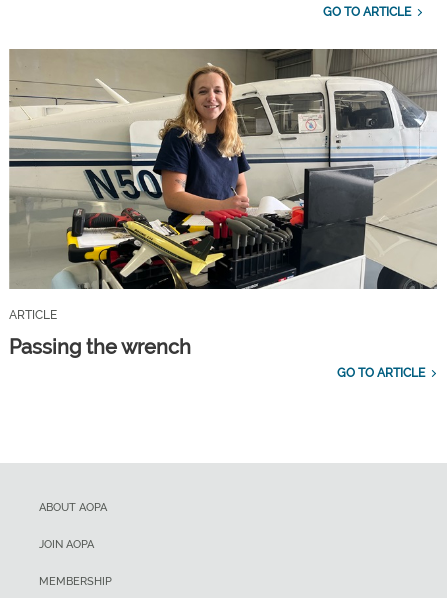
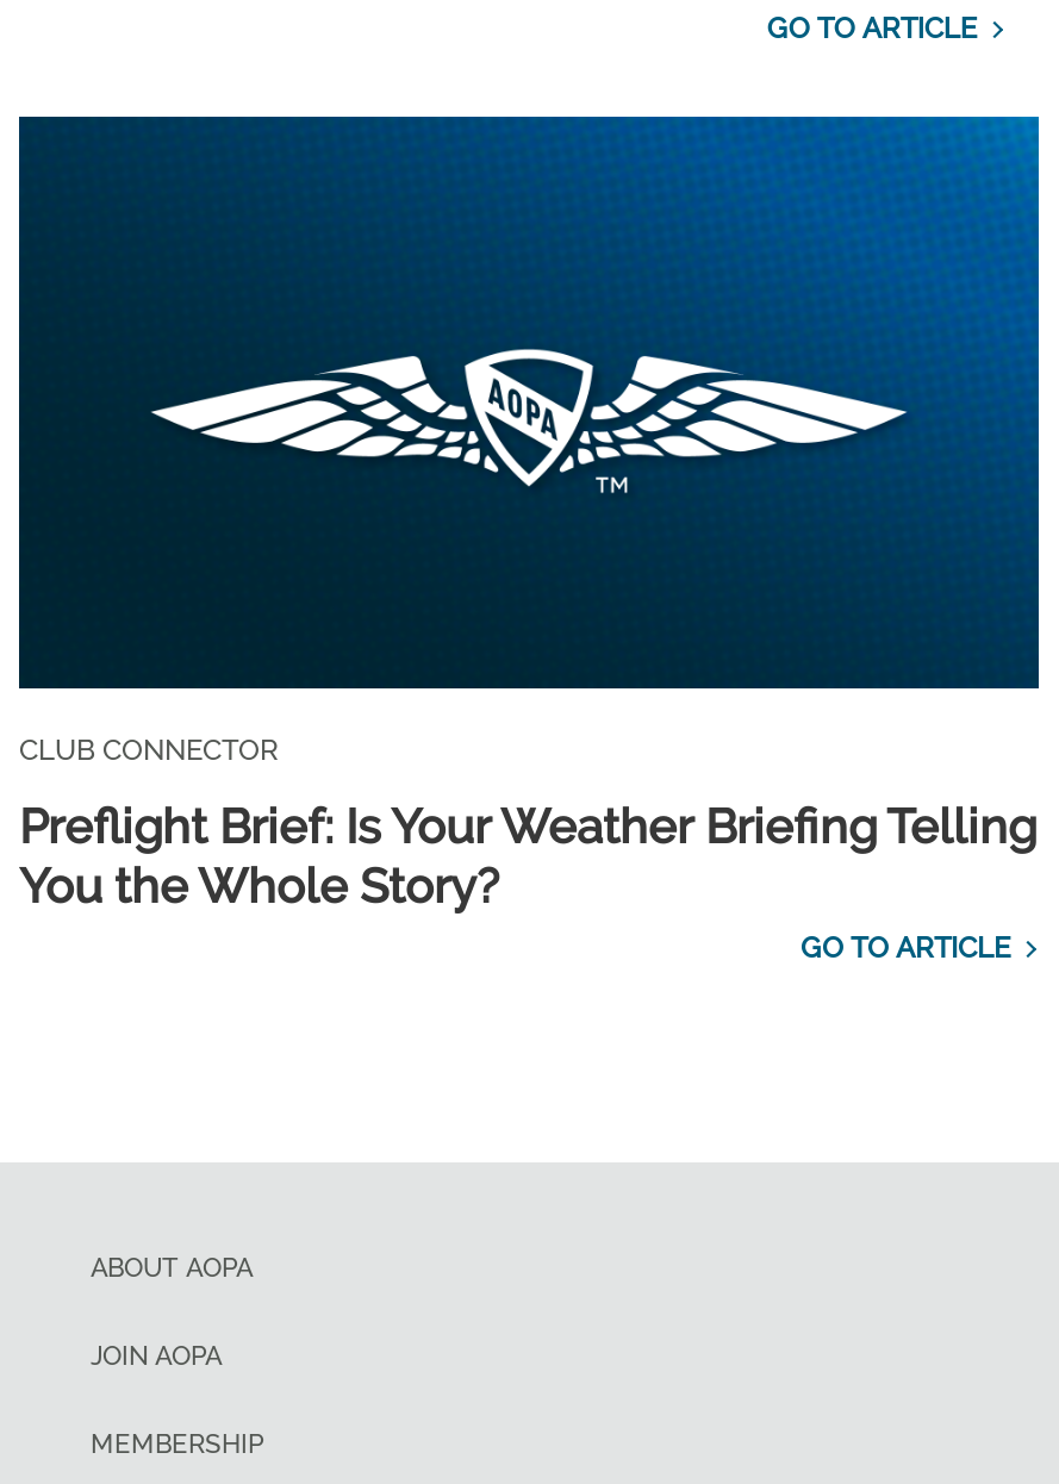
- [image]
- ARTICLE
+ [image]
+ CLUB CONNECTOR

- Passing the wrench
+ Preflight Brief: Is Your Weather Briefing Telling
+ You the Whole Story?
